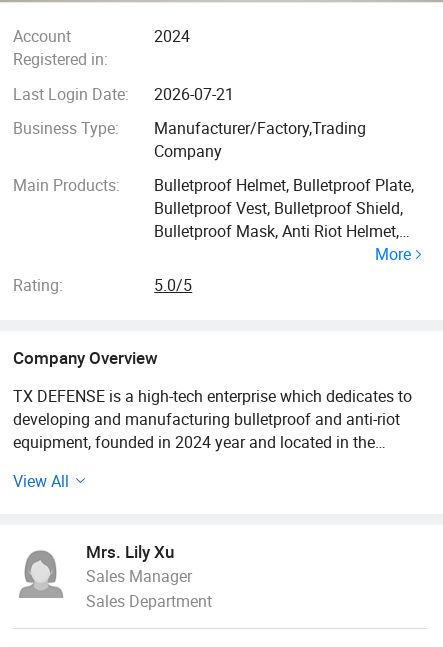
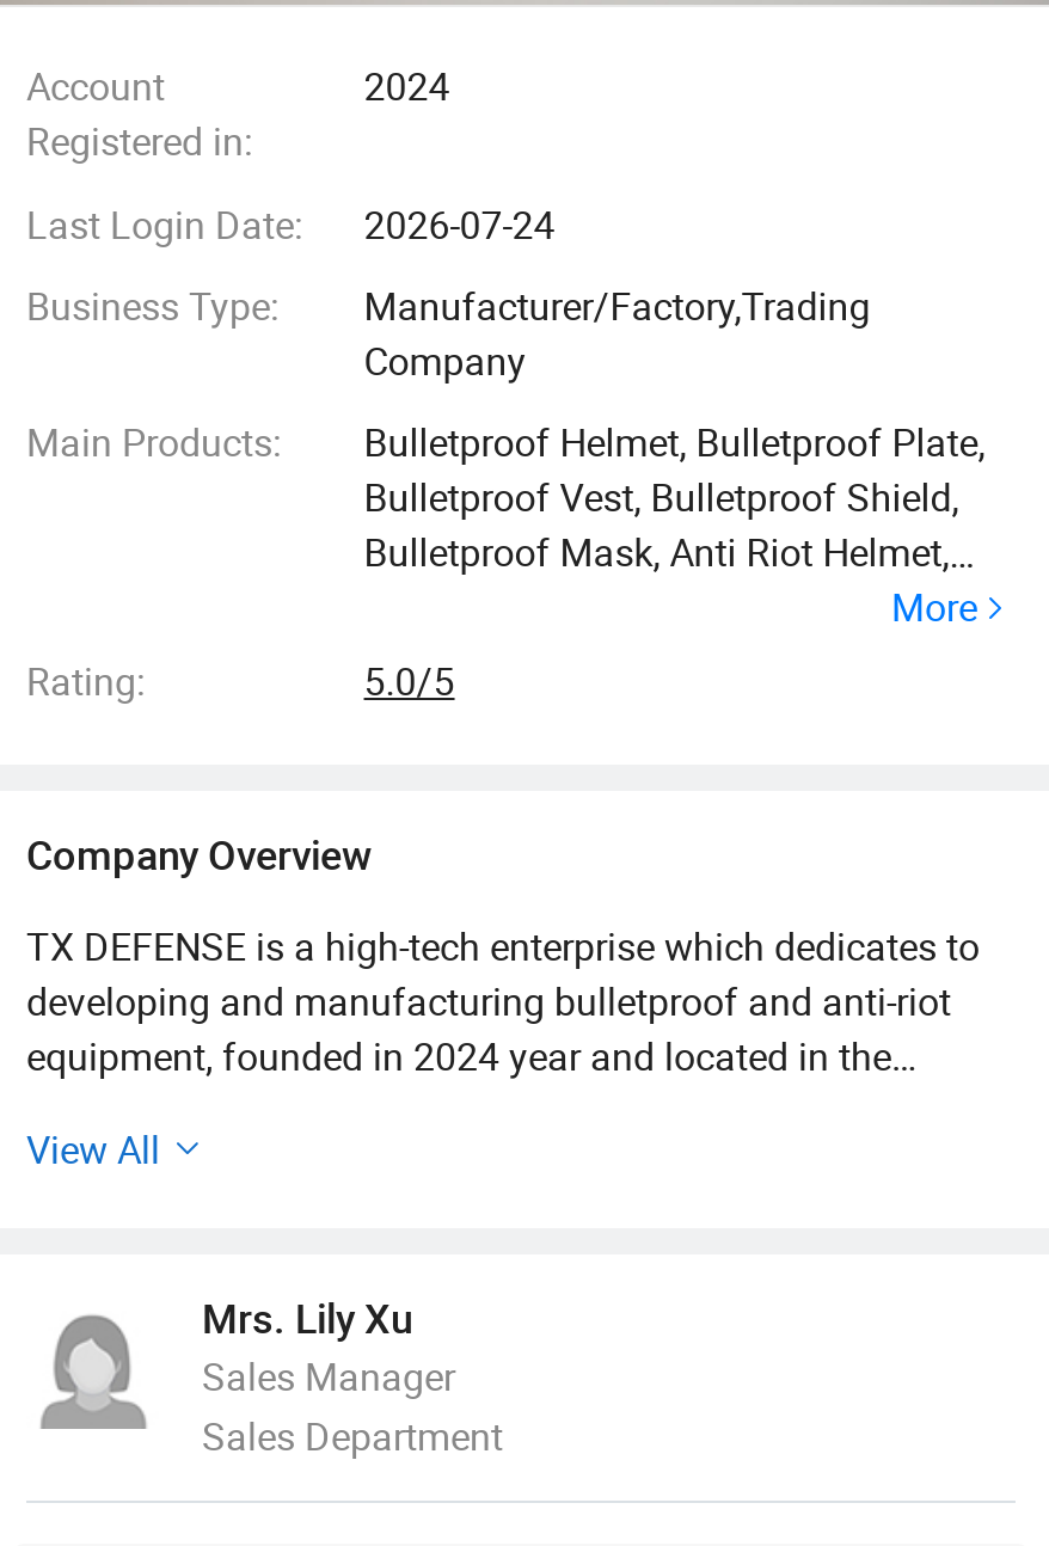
- Last Login Date: 2026-07-21
+ Last Login Date: 2026-07-24
